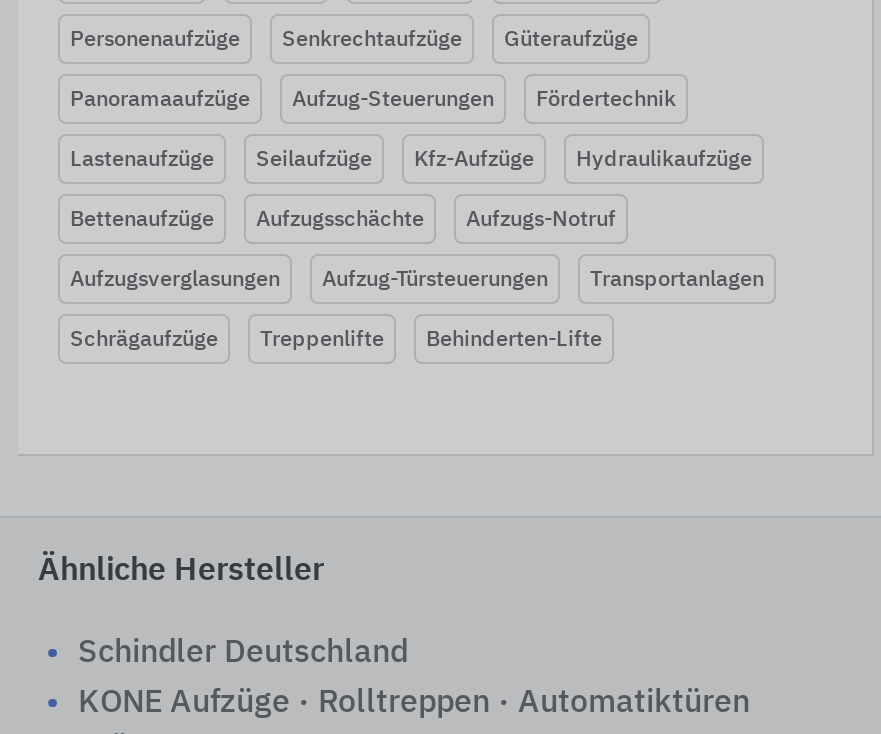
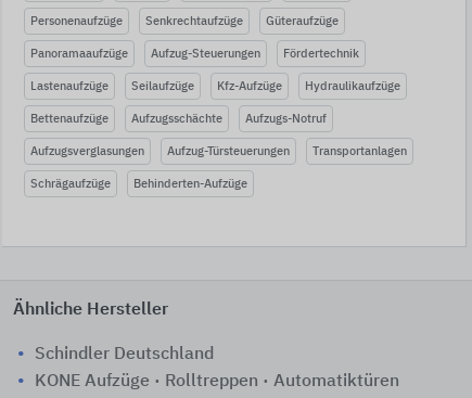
- Treppenlifte
- Behinderten-Lifte
+ Behinderten-Aufzüge
